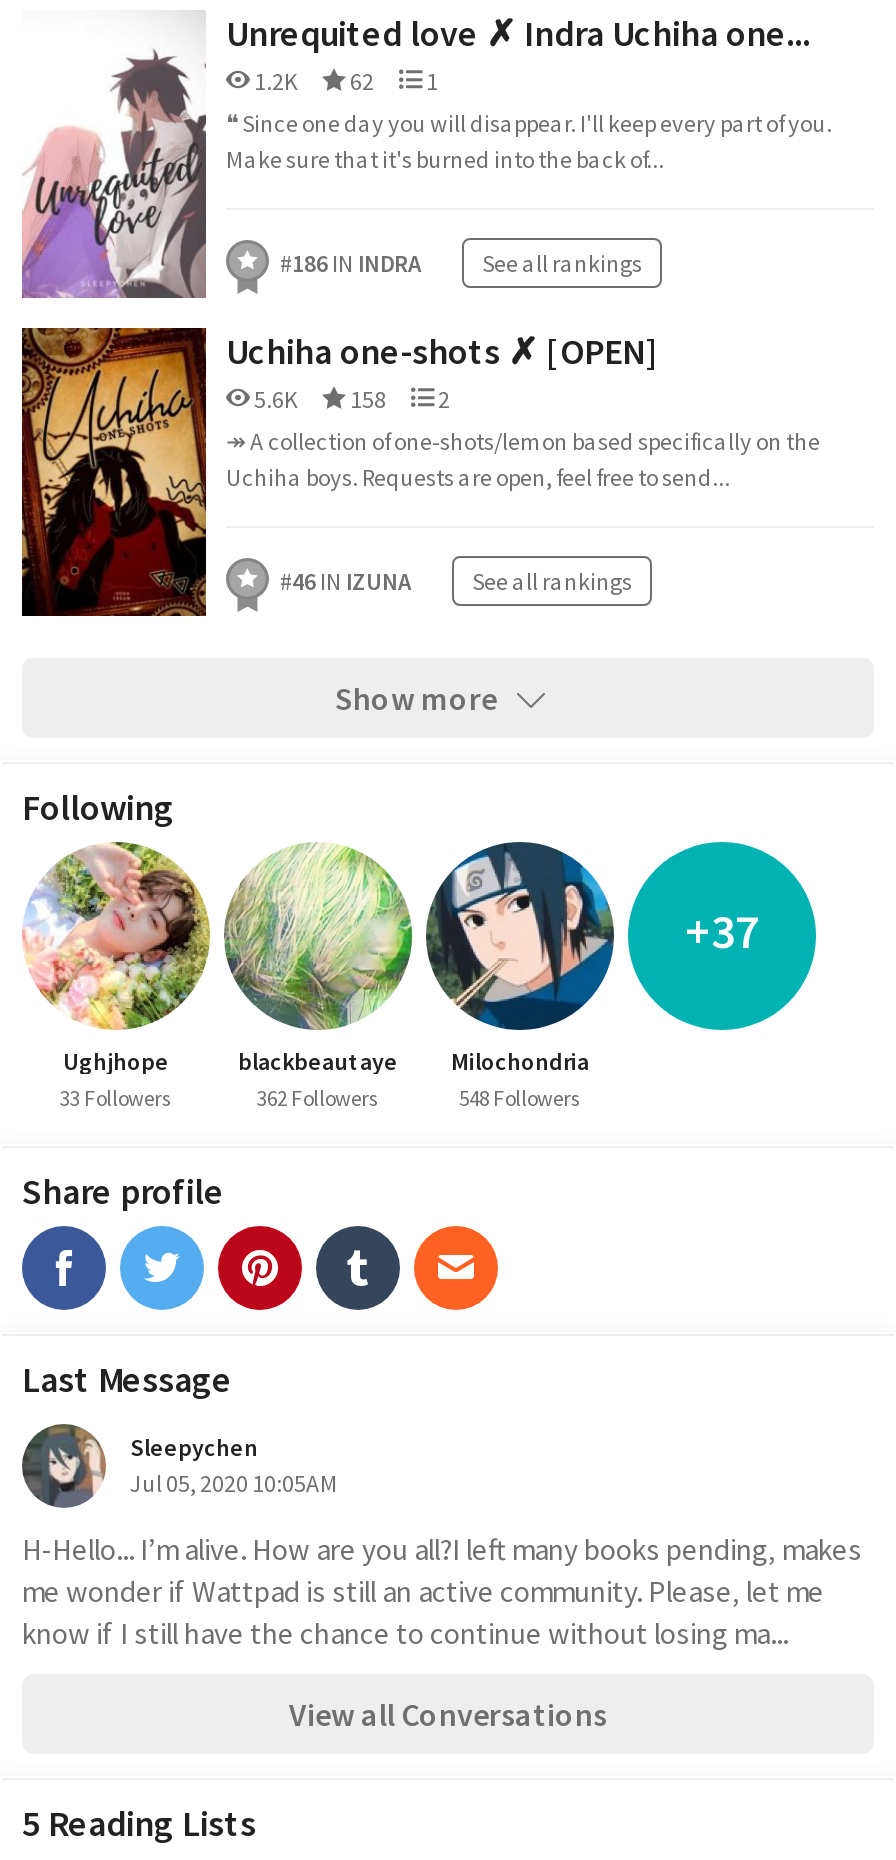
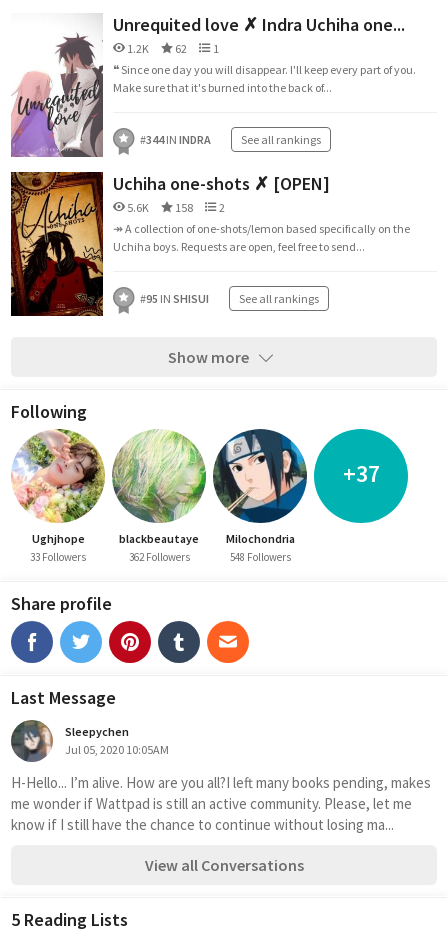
- #186 IN INDRA See all rankings
+ #344 IN INDRA See all rankings

- #46 IN IZUNA See all rankings
+ #95 IN SHISUI See all rankings
